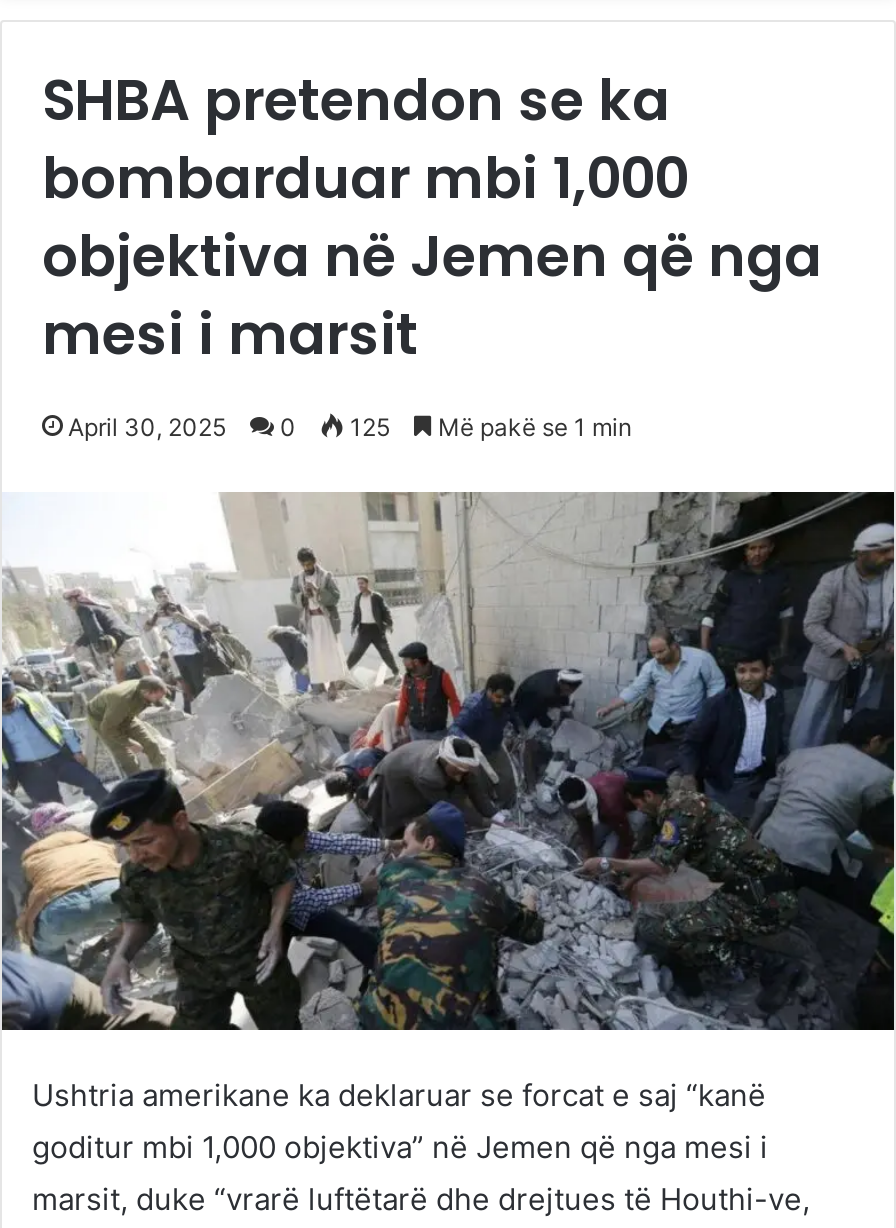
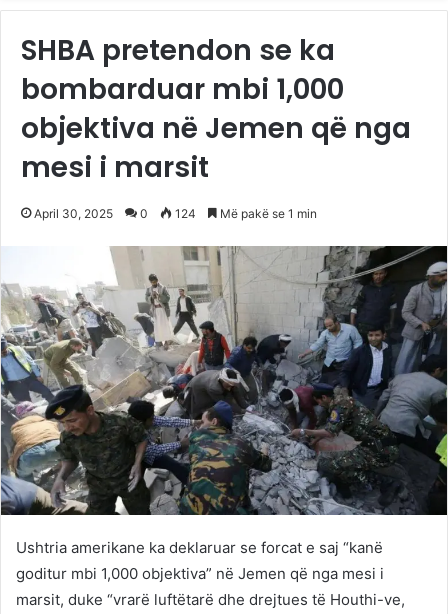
- April 30, 2025 0 125 Më pakë se 1 min
+ April 30, 2025 0 124 Më pakë se 1 min
